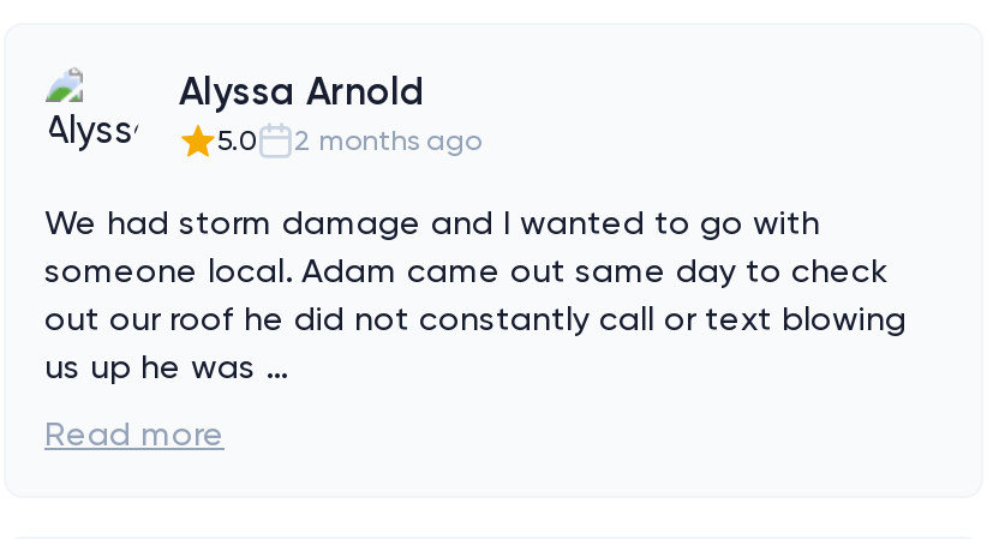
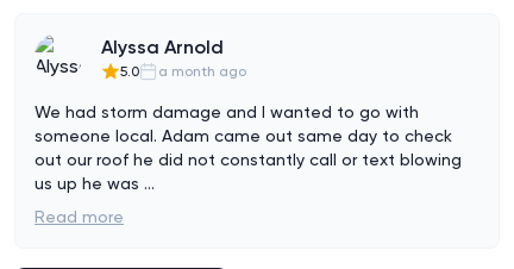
- 2 months ago
+ a month ago
